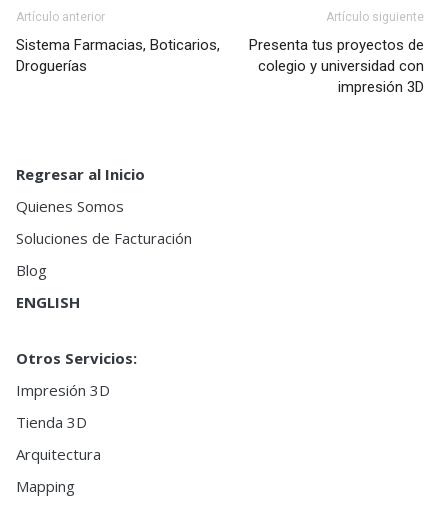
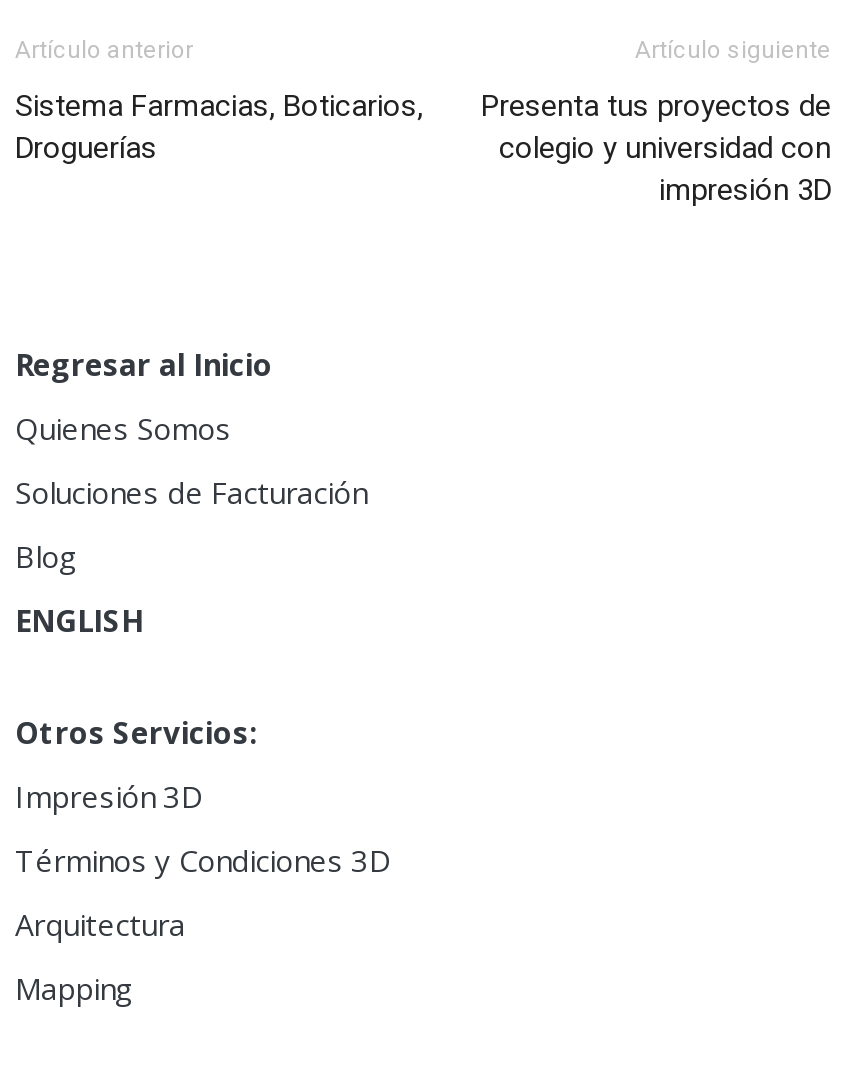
- Tienda 3D
+ Términos y Condiciones 3D
